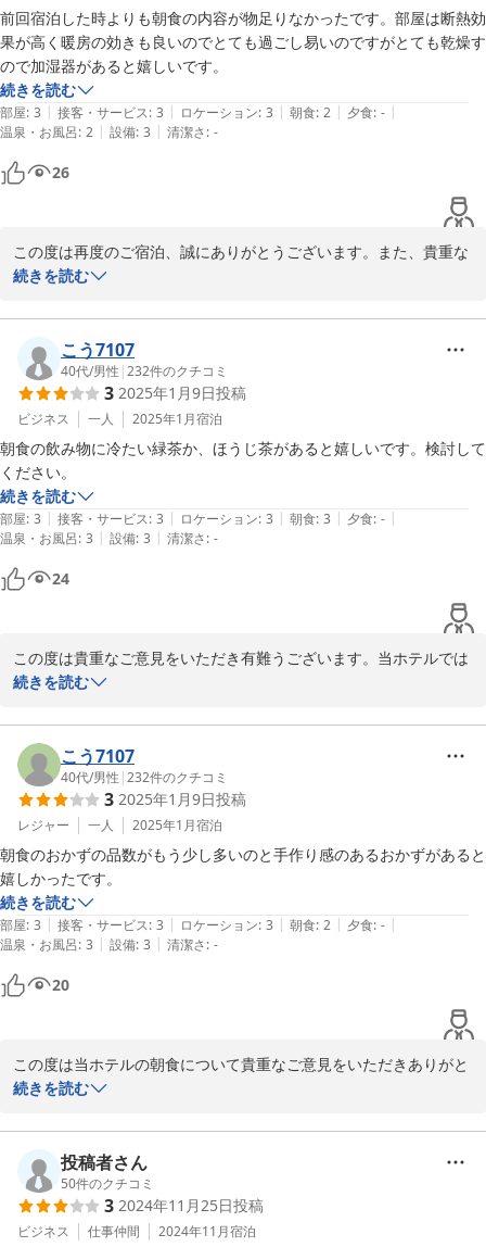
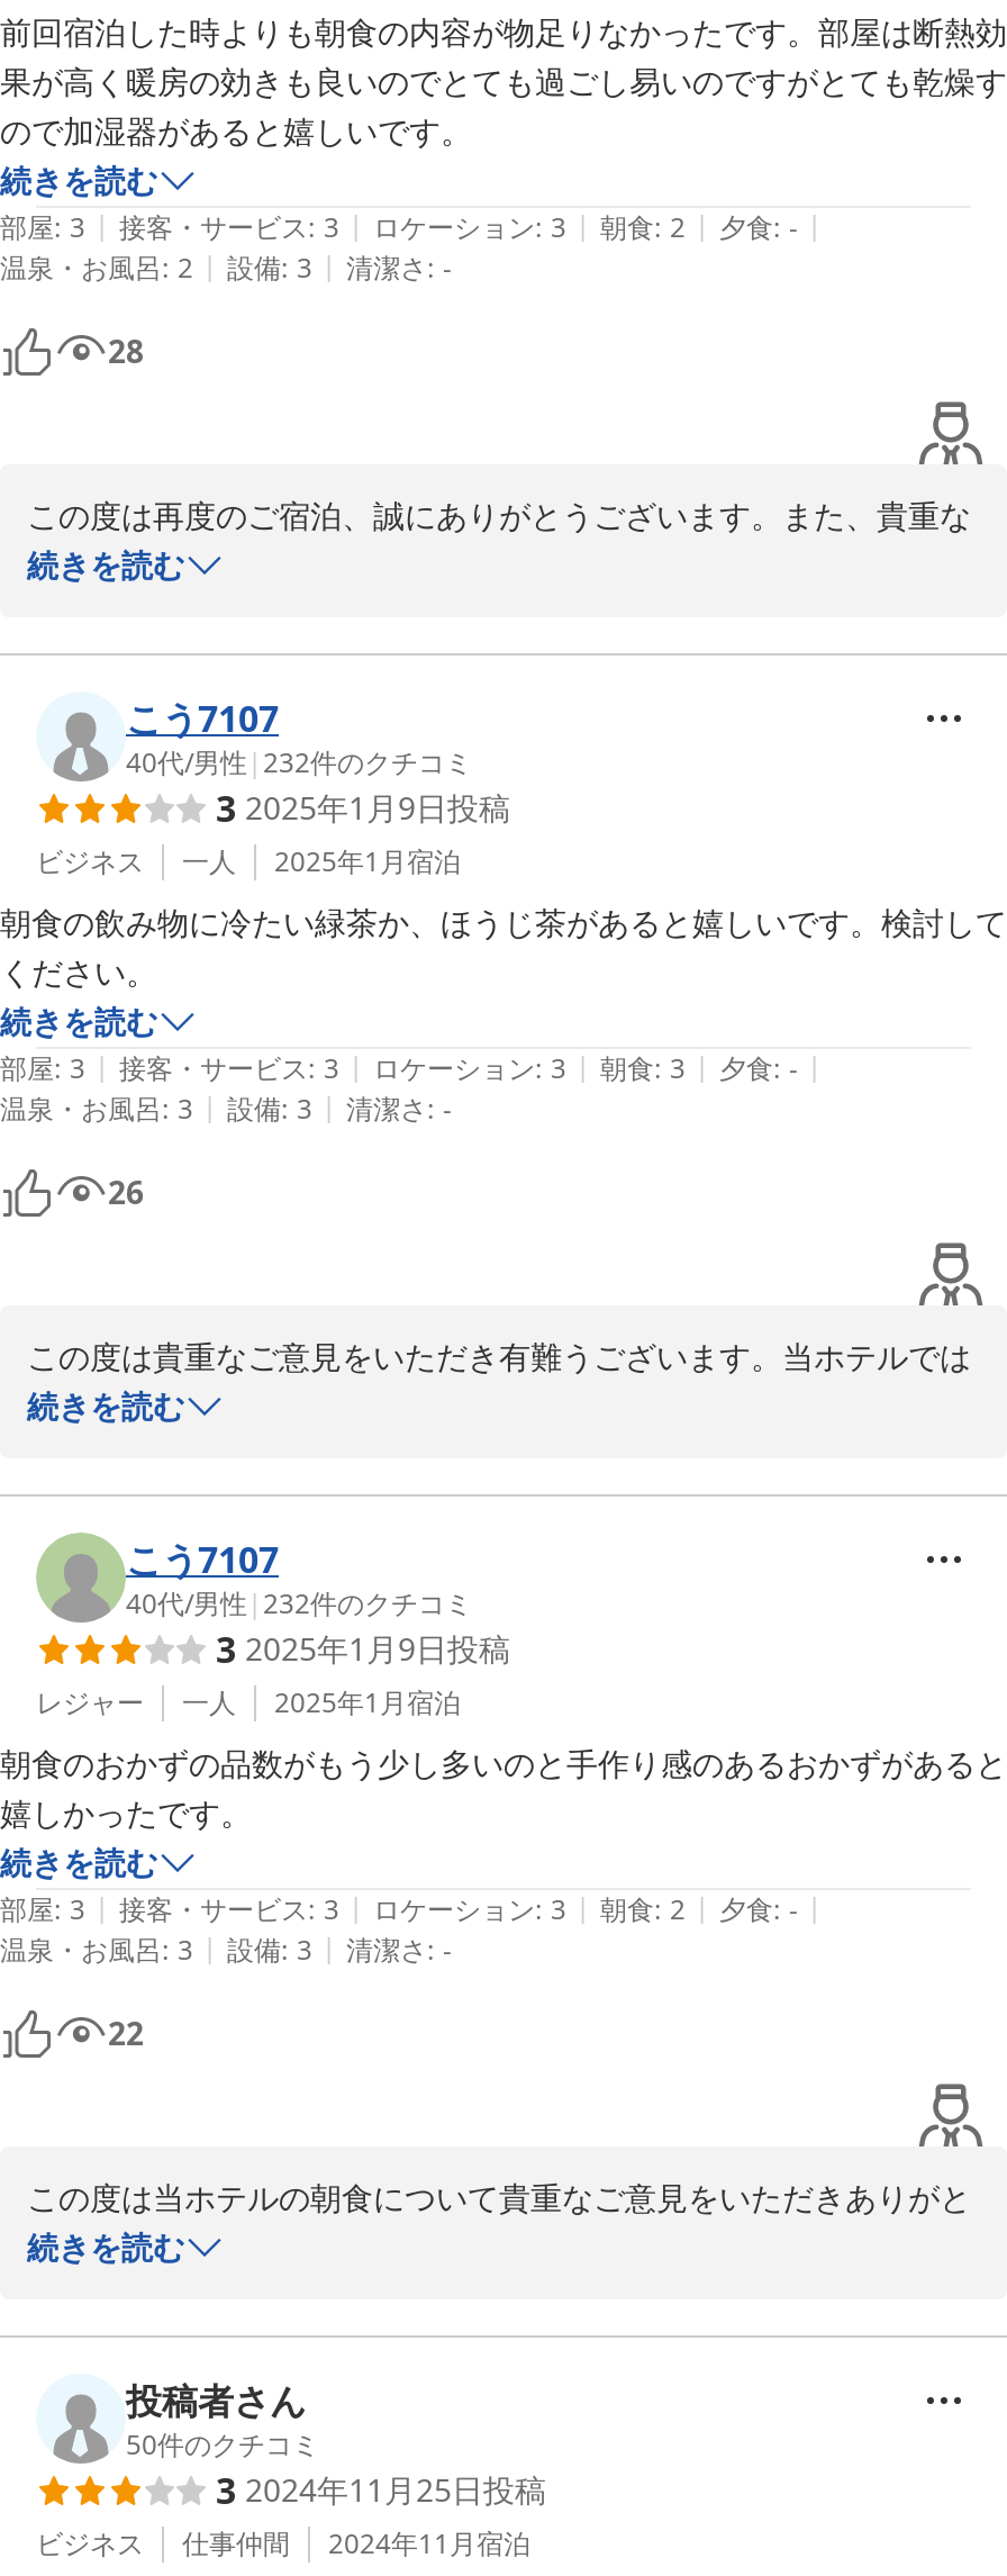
- 26
+ 28

- 24
+ 26

- 20
+ 22
